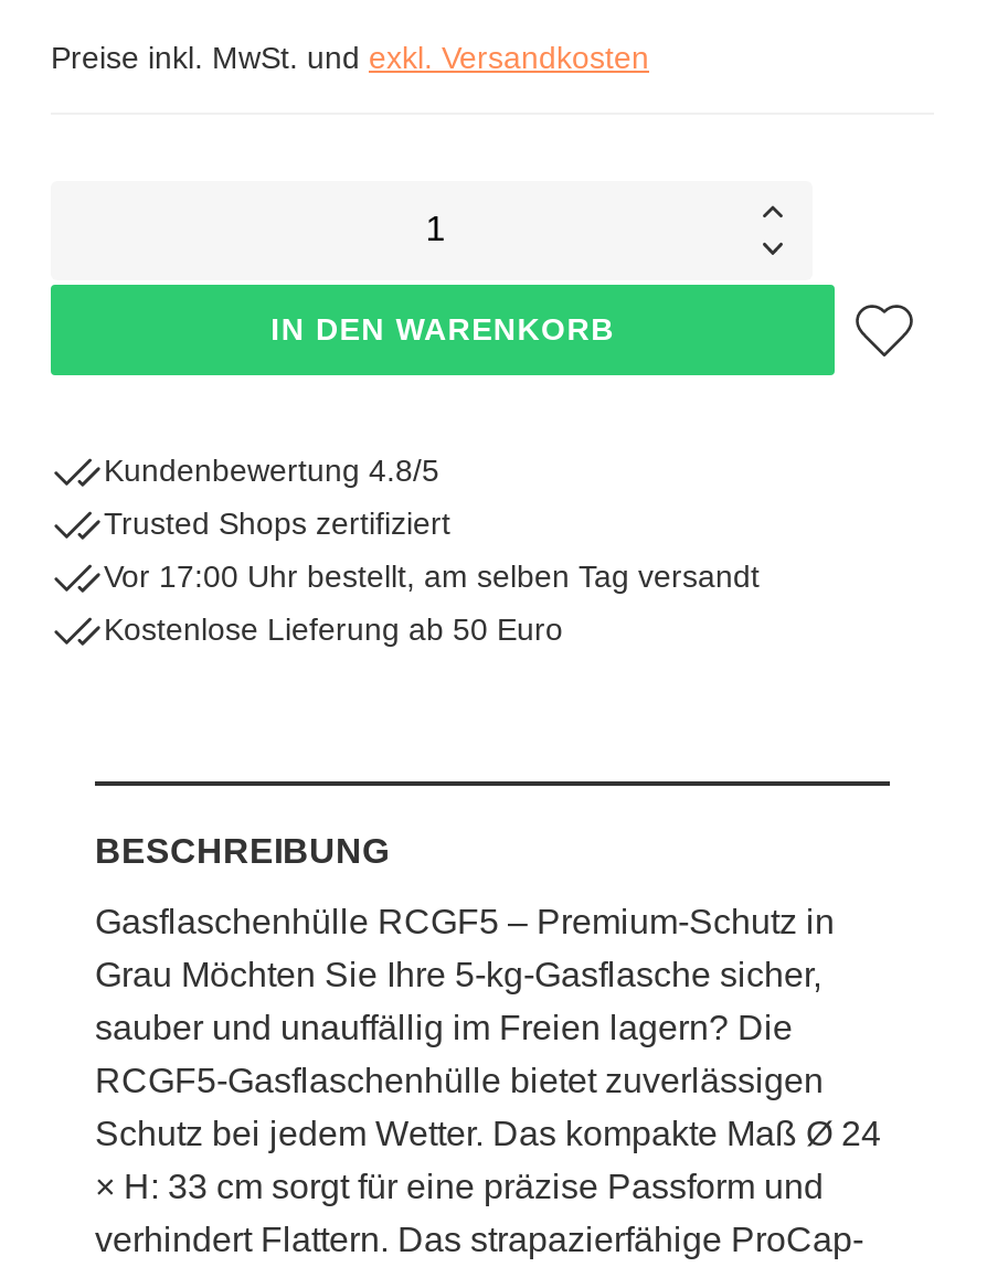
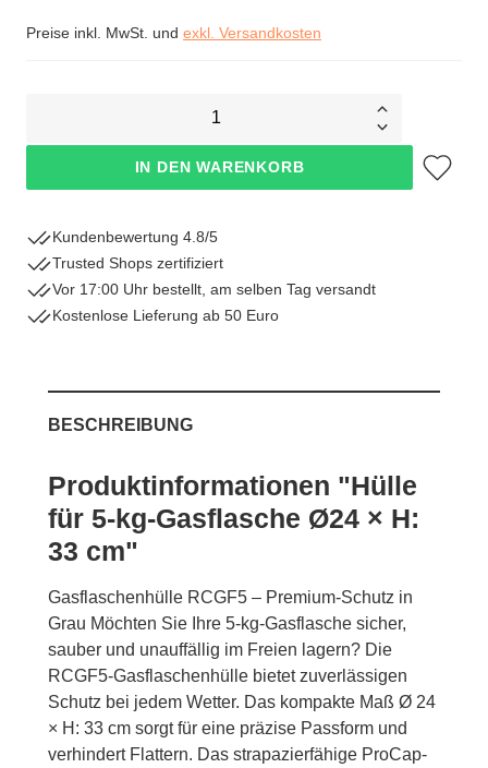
+ Produktinformationen "Hülle
+ für 5-kg-Gasflasche Ø24 × H:
+ 33 cm"
